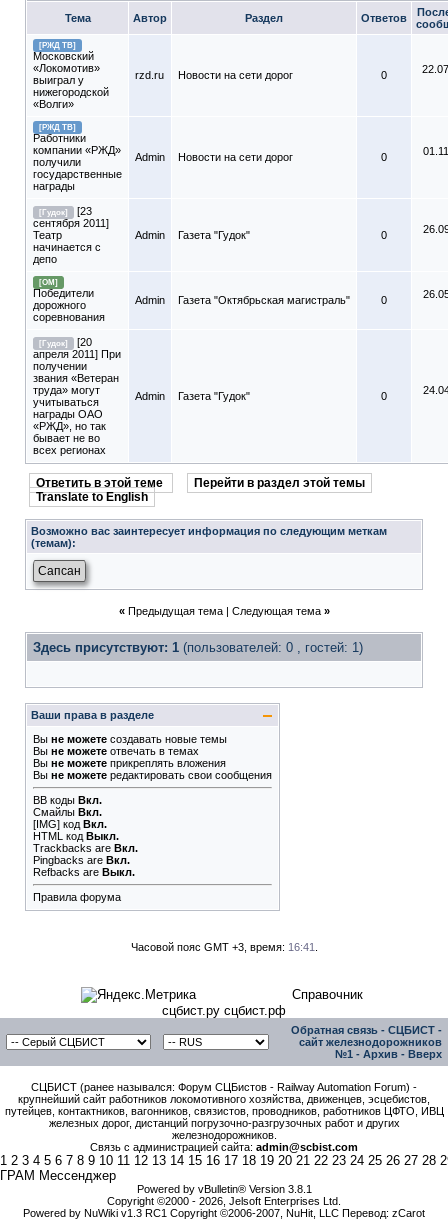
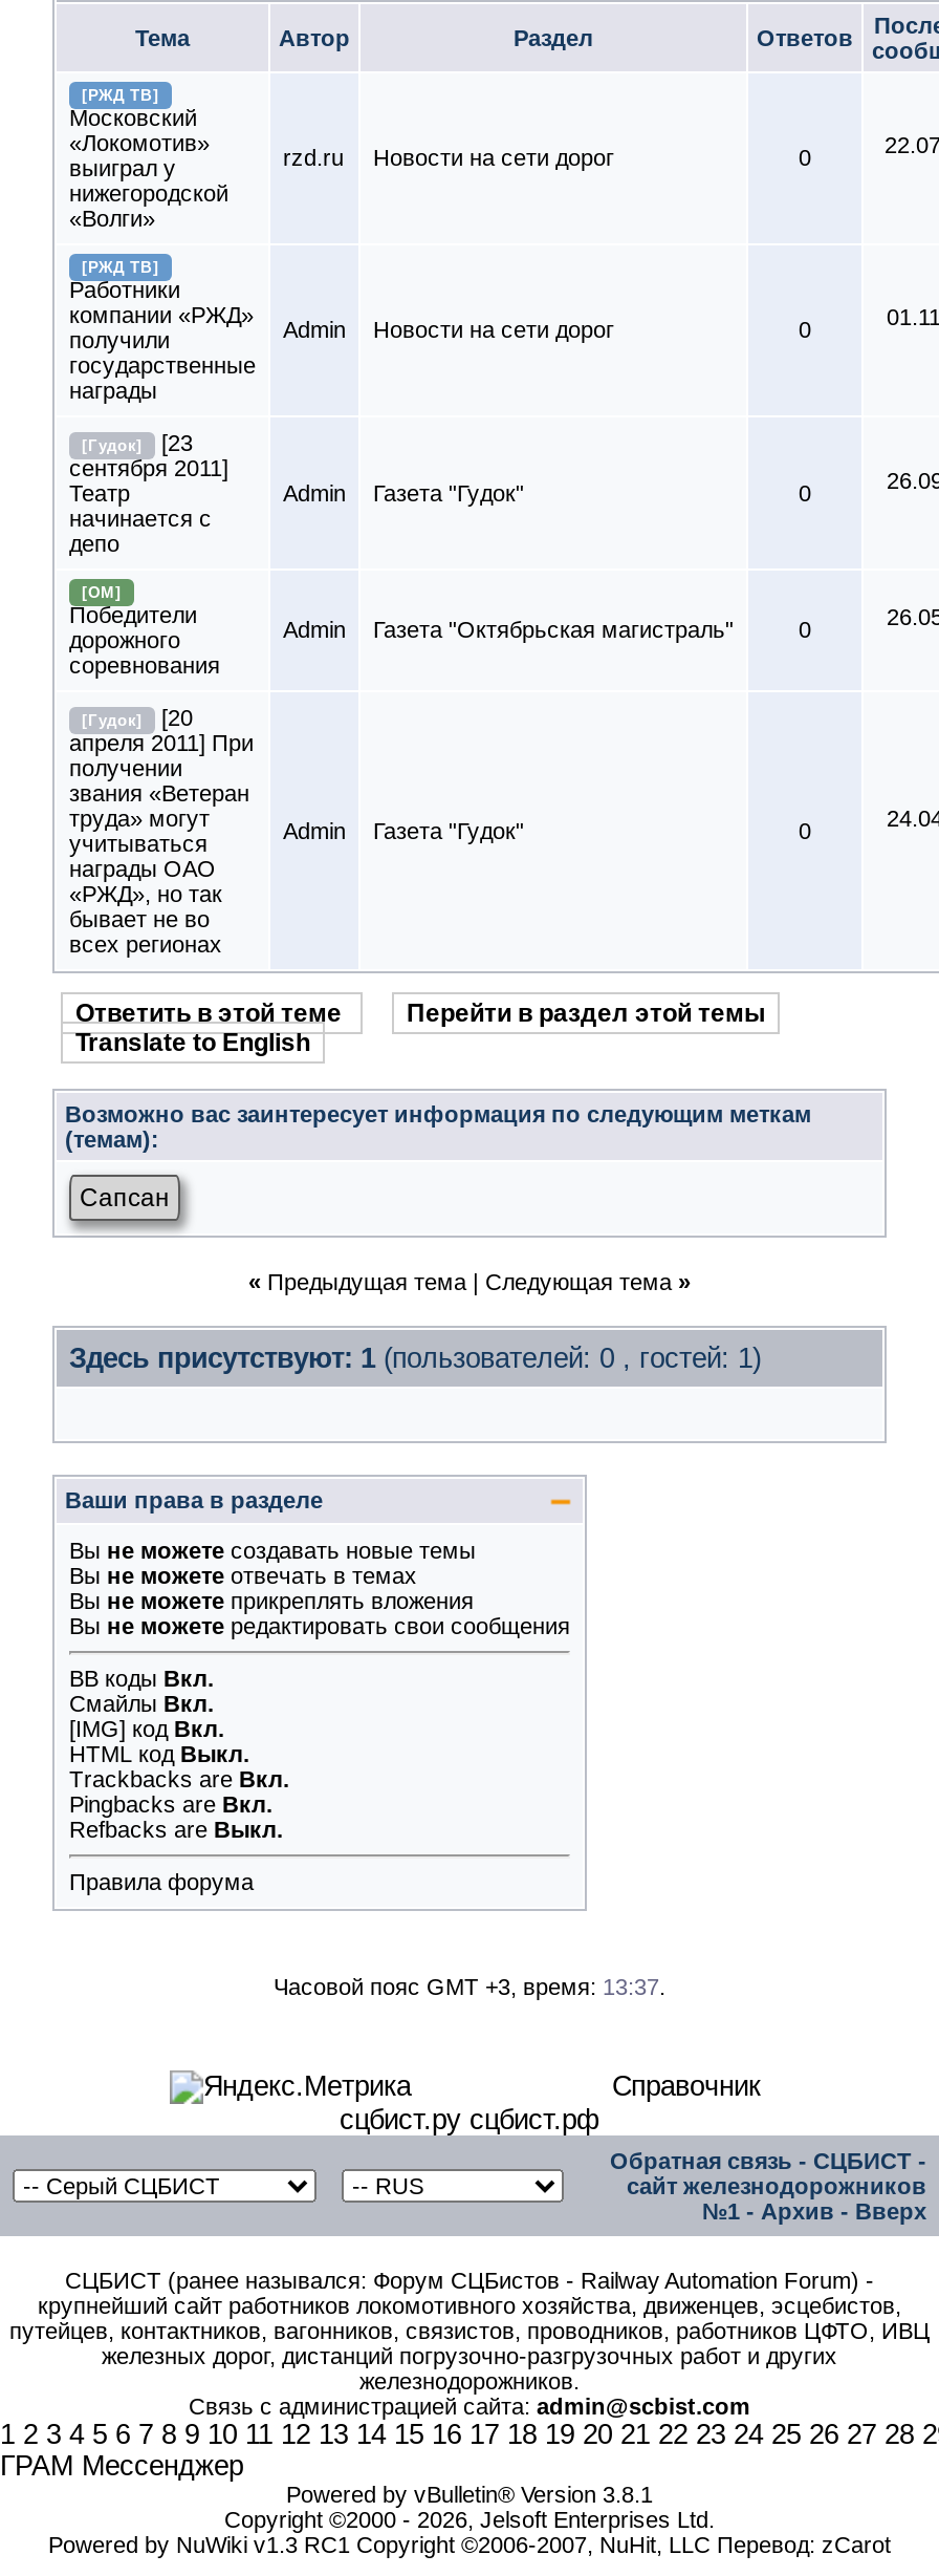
- Часовой пояс GMT +3, время: 16:41.
+ Часовой пояс GMT +3, время: 13:37.
